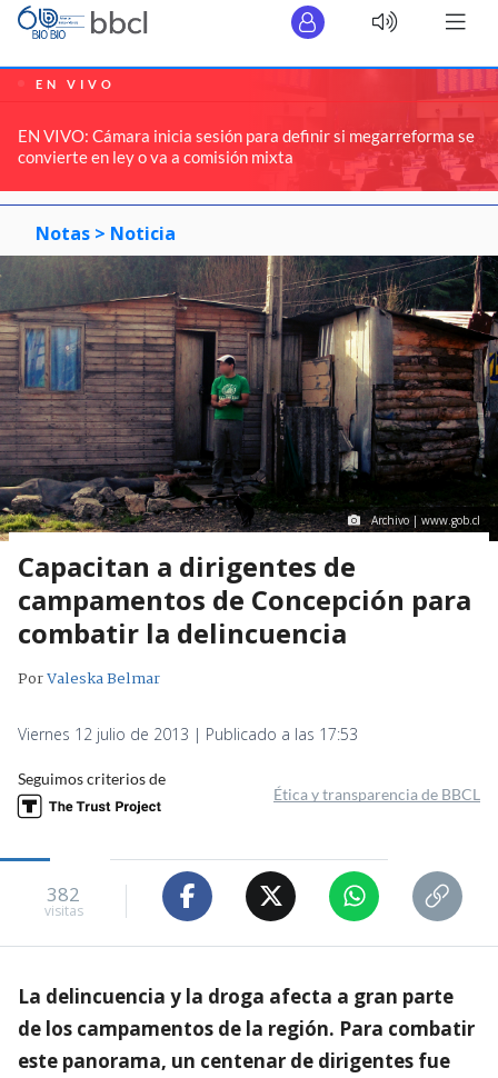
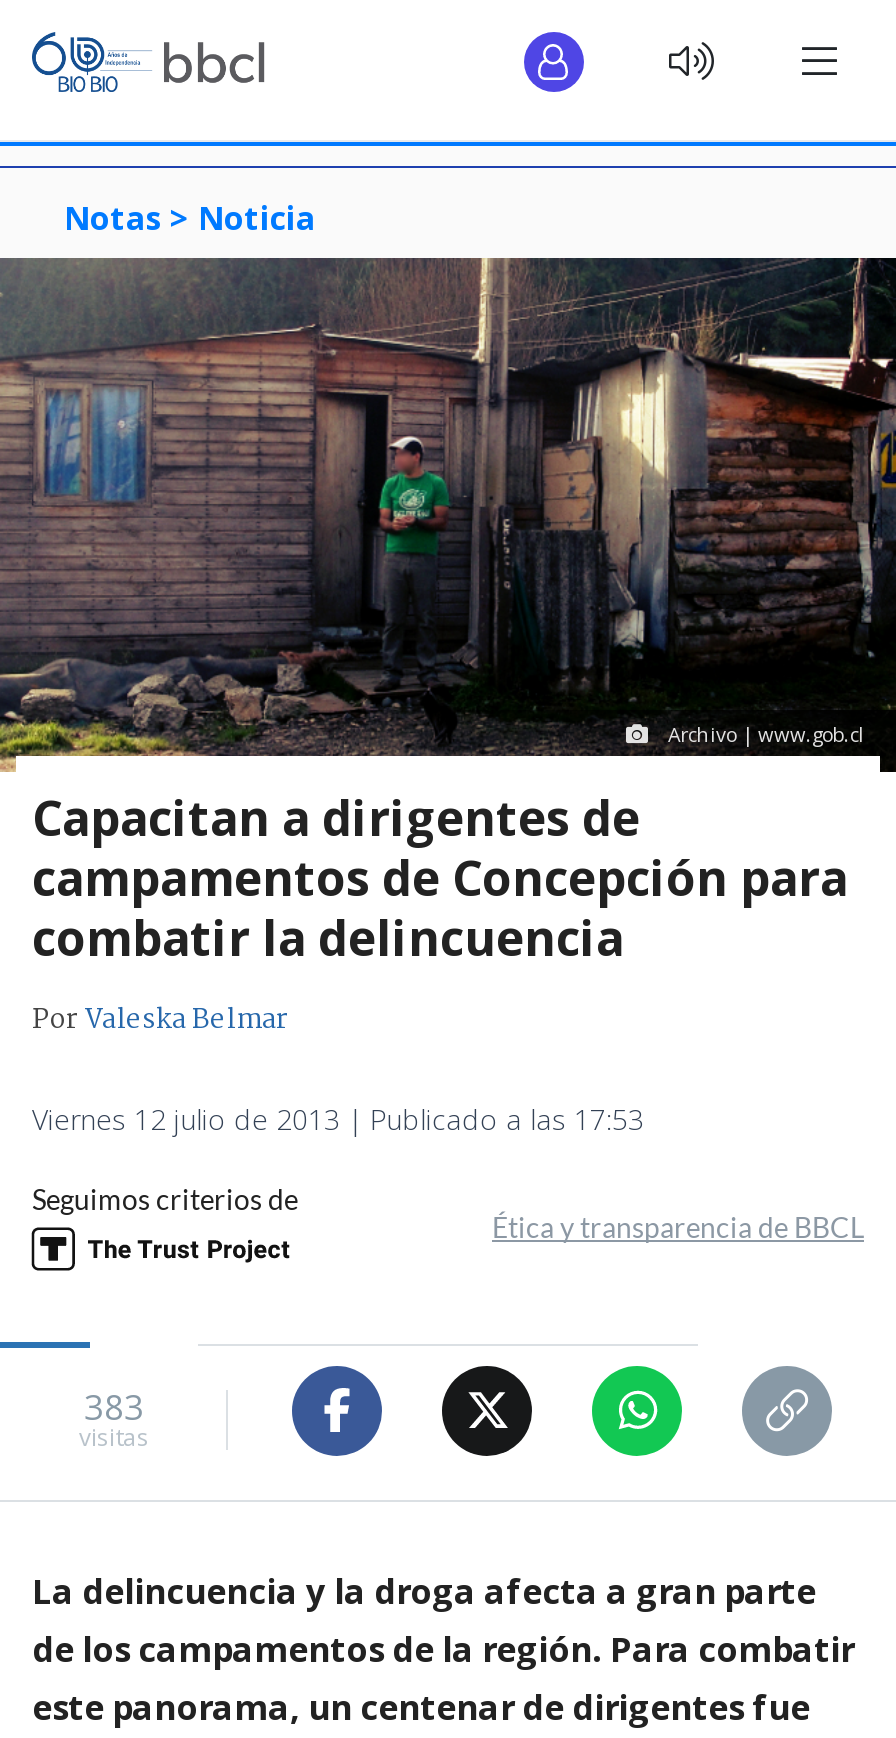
- [image]
- EN VIVO
- EN VIVO: Cámara inicia sesión para definir si megarreforma se
- convierte en ley o va a comisión mixta

- 382
+ 383
